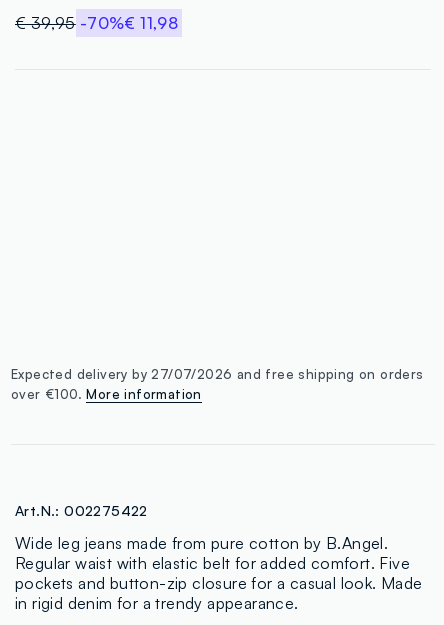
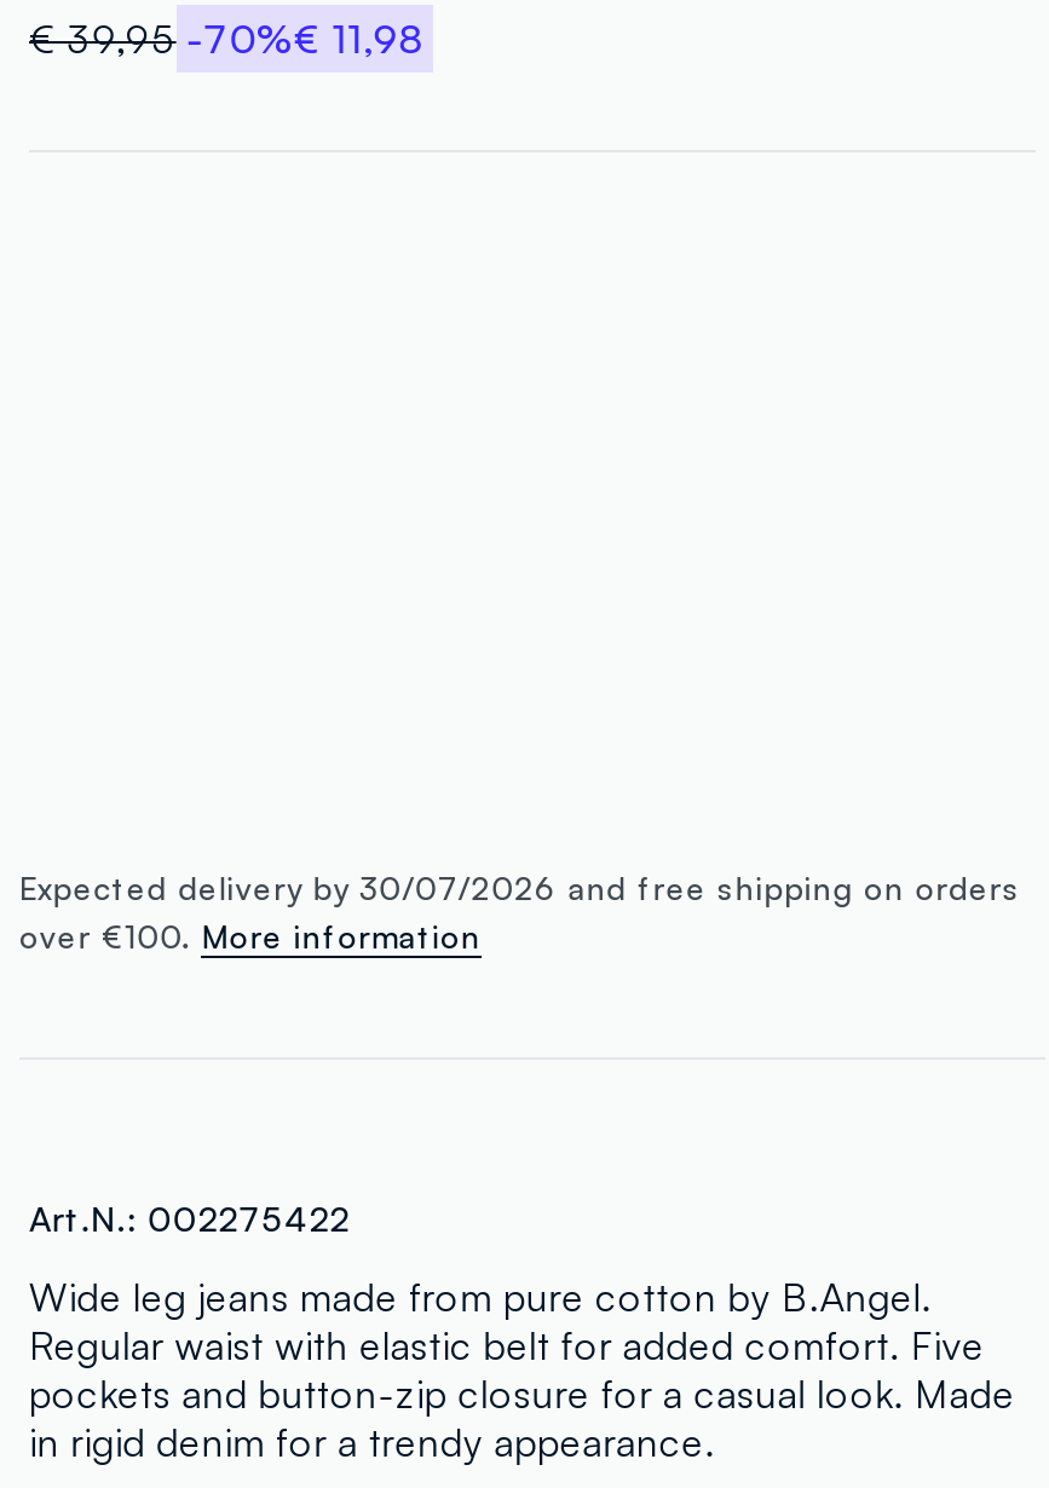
- Expected delivery by 27/07/2026 and free shipping on orders
+ Expected delivery by 30/07/2026 and free shipping on orders
